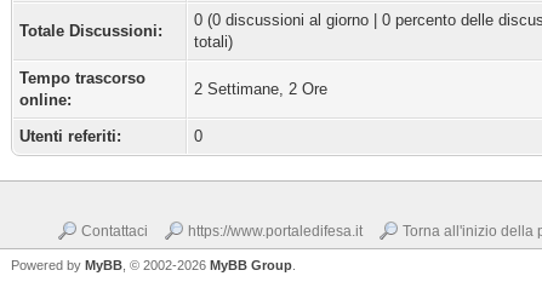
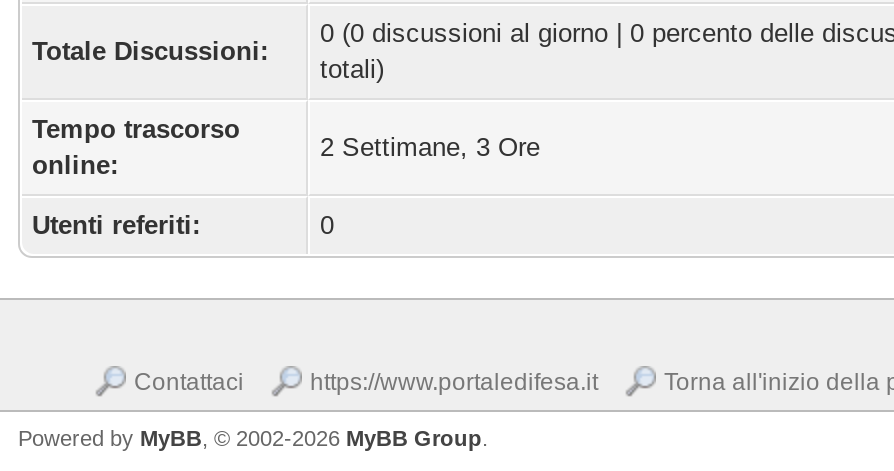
- 2 Settimane, 2 Ore
+ 2 Settimane, 3 Ore
